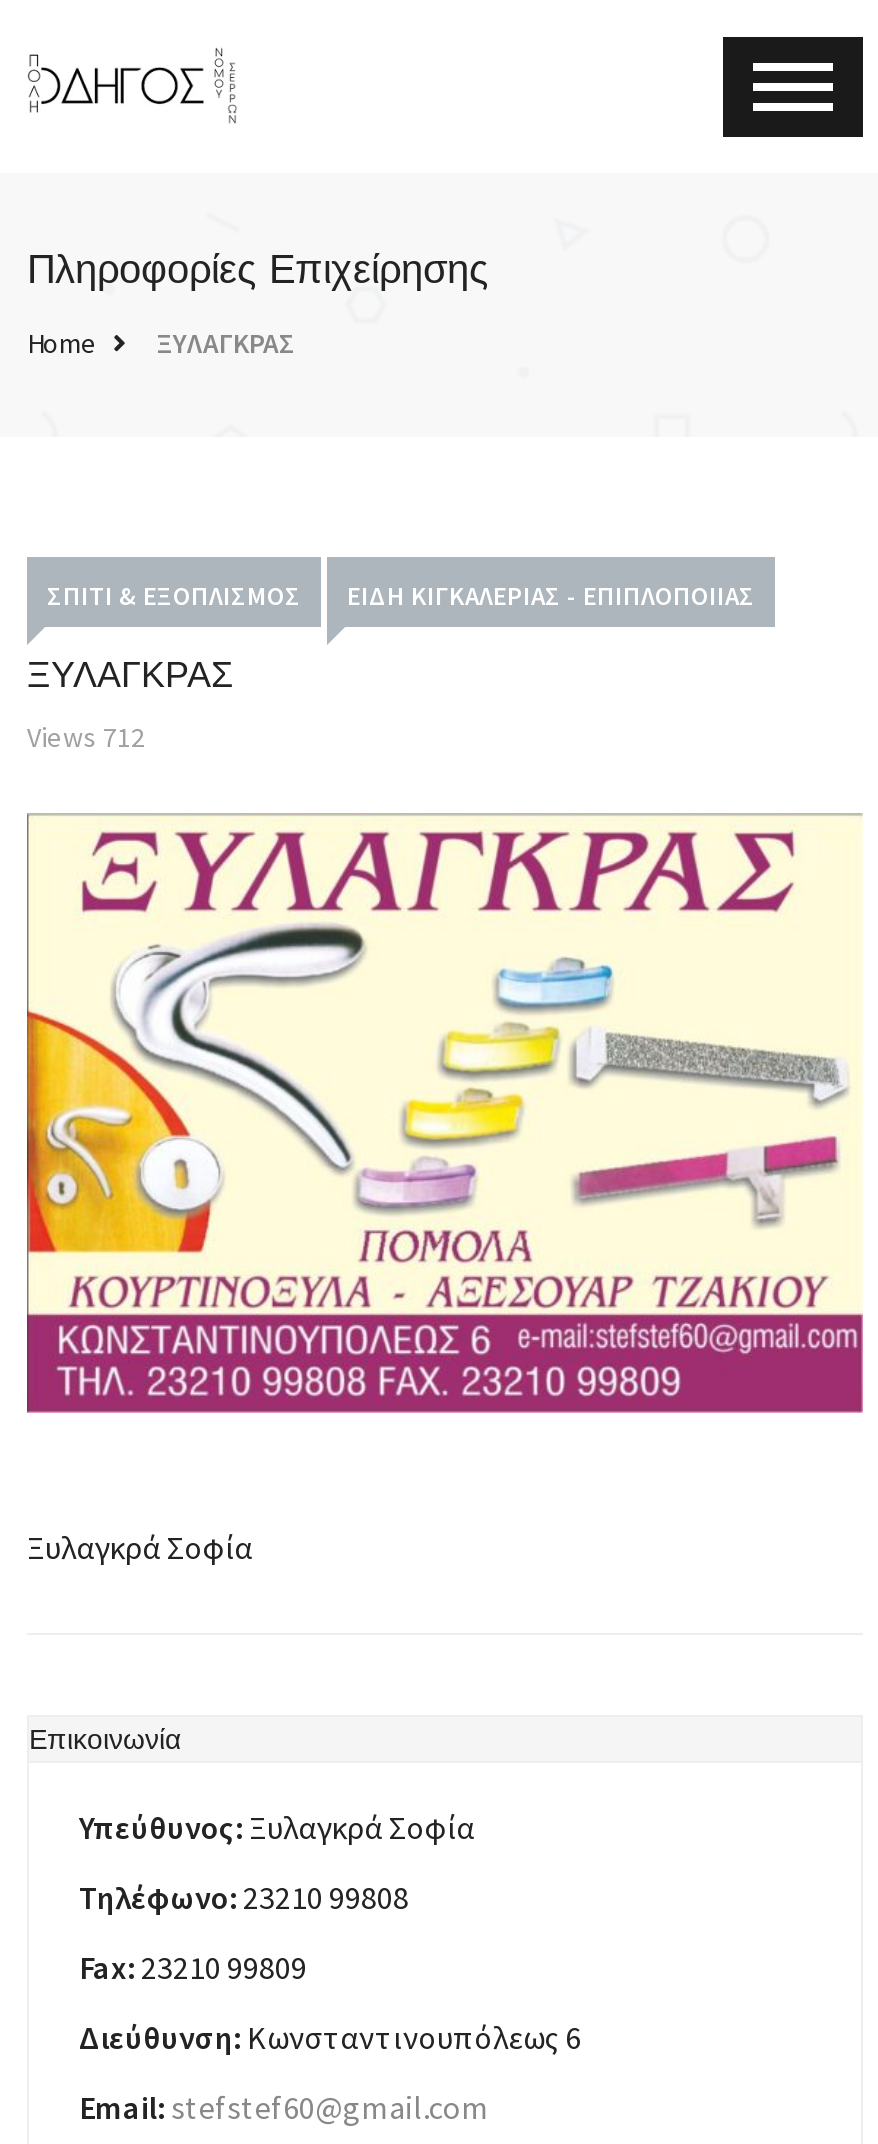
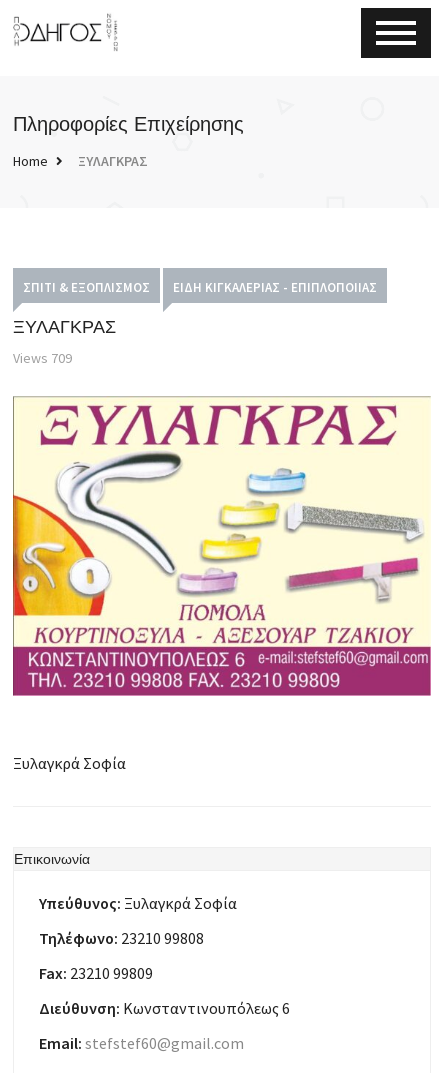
- Views 712
+ Views 709
